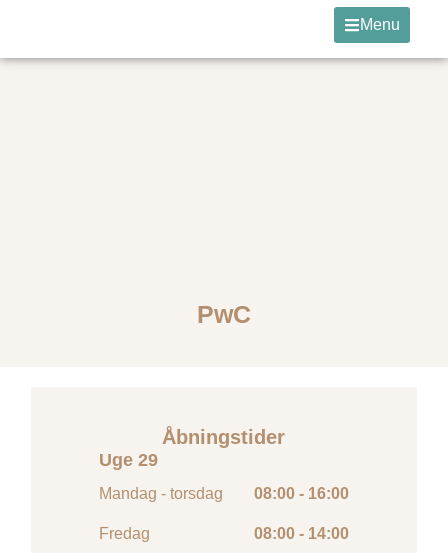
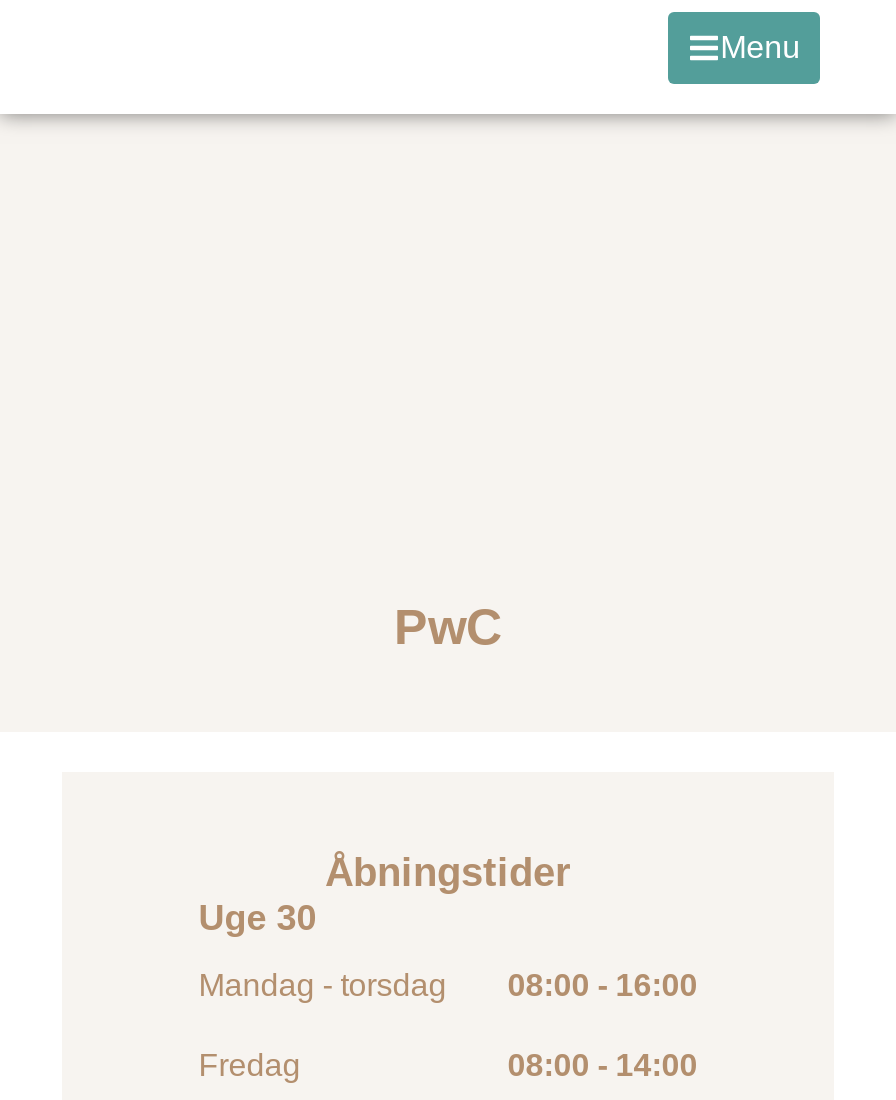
- Uge 29
+ Uge 30
